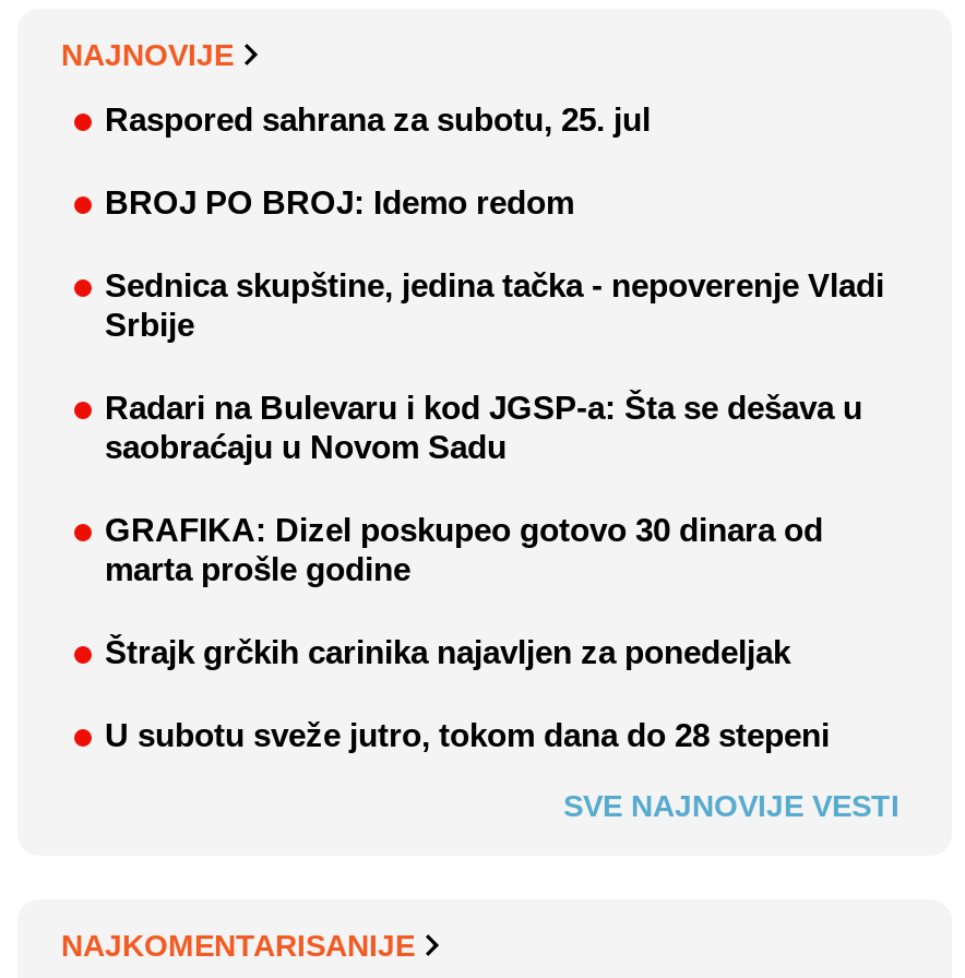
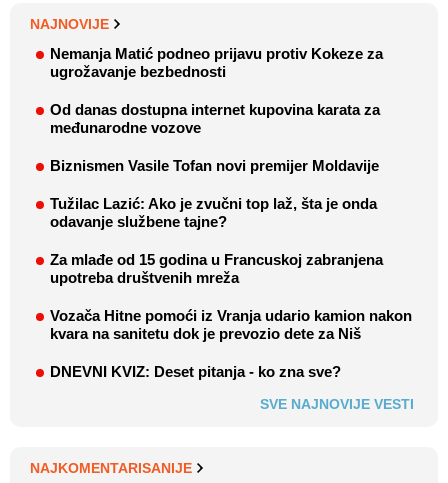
- Raspored sahrana za subotu, 25. jul
+ Nemanja Matić podneo prijavu protiv Kokeze za
+ ugrožavanje bezbednosti

- BROJ PO BROJ: Idemo redom
+ Od danas dostupna internet kupovina karata za
+ međunarodne vozove

- Sednica skupštine, jedina tačka - nepoverenje Vladi
- Srbije
+ Biznismen Vasile Tofan novi premijer Moldavije

- Radari na Bulevaru i kod JGSP-a: Šta se dešava u
- saobraćaju u Novom Sadu
+ Tužilac Lazić: Ako je zvučni top laž, šta je onda
+ odavanje službene tajne?

- GRAFIKA: Dizel poskupeo gotovo 30 dinara od
- marta prošle godine
+ Za mlađe od 15 godina u Francuskoj zabranjena
+ upotreba društvenih mreža

- Štrajk grčkih carinika najavljen za ponedeljak
+ Vozača Hitne pomoći iz Vranja udario kamion nakon
+ kvara na sanitetu dok je prevozio dete za Niš

- U subotu sveže jutro, tokom dana do 28 stepeni
+ DNEVNI KVIZ: Deset pitanja - ko zna sve?
